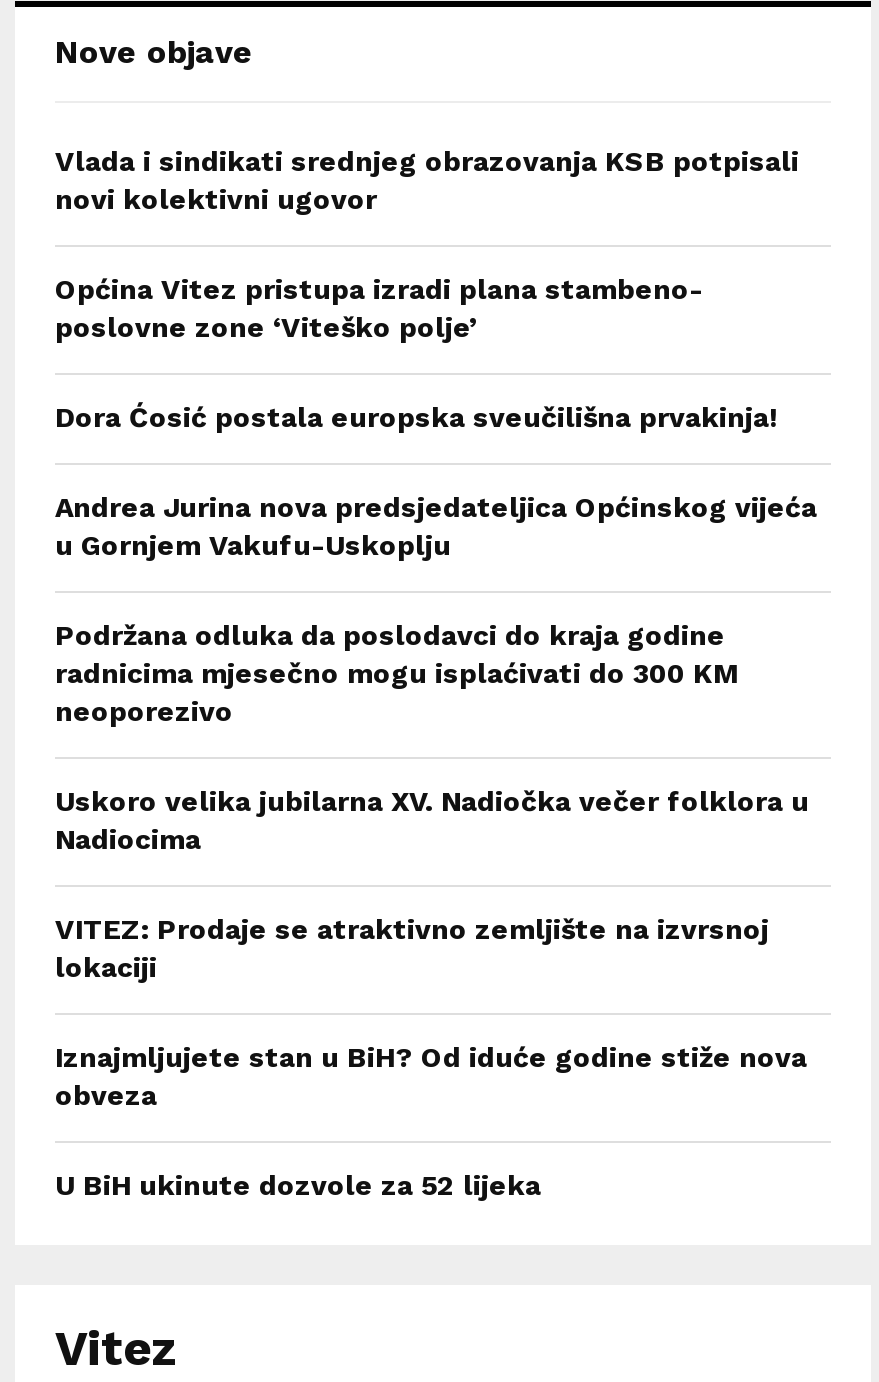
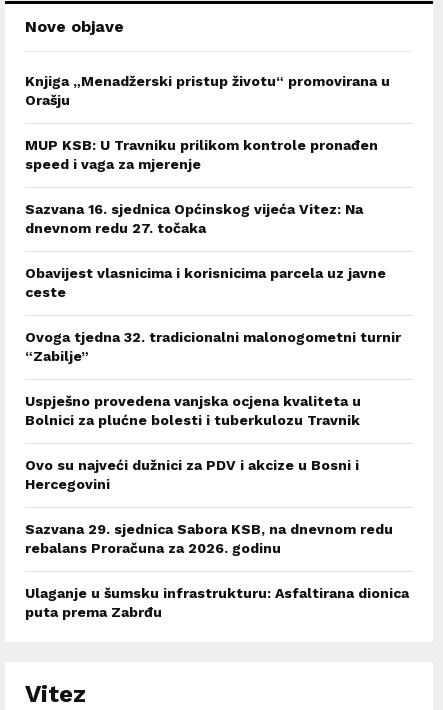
- Vlada i sindikati srednjeg obrazovanja KSB potpisali
- novi kolektivni ugovor
+ Knjiga „Menadžerski pristup životu“ promovirana u
+ Orašju

- Općina Vitez pristupa izradi plana stambeno-
- poslovne zone ‘Viteško polje’
+ MUP KSB: U Travniku prilikom kontrole pronađen
+ speed i vaga za mjerenje

- Dora Ćosić postala europska sveučilišna prvakinja!
+ Sazvana 16. sjednica Općinskog vijeća Vitez: Na
+ dnevnom redu 27. točaka

- Andrea Jurina nova predsjedateljica Općinskog vijeća
- u Gornjem Vakufu-Uskoplju
+ Obavijest vlasnicima i korisnicima parcela uz javne
+ ceste

- Podržana odluka da poslodavci do kraja godine
- radnicima mjesečno mogu isplaćivati do 300 KM
- neoporezivo
+ Ovoga tjedna 32. tradicionalni malonogometni turnir
+ “Zabilje”

- Uskoro velika jubilarna XV. Nadiočka večer folklora u
- Nadiocima
+ Uspješno provedena vanjska ocjena kvaliteta u
+ Bolnici za plućne bolesti i tuberkulozu Travnik

- VITEZ: Prodaje se atraktivno zemljište na izvrsnoj
- lokaciji
+ Ovo su najveći dužnici za PDV i akcize u Bosni i
+ Hercegovini

- Iznajmljujete stan u BiH? Od iduće godine stiže nova
- obveza
+ Sazvana 29. sjednica Sabora KSB, na dnevnom redu
+ rebalans Proračuna za 2026. godinu

- U BiH ukinute dozvole za 52 lijeka
+ Ulaganje u šumsku infrastrukturu: Asfaltirana dionica
+ puta prema Zabrđu
